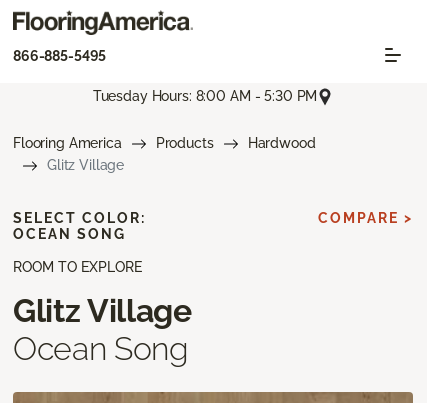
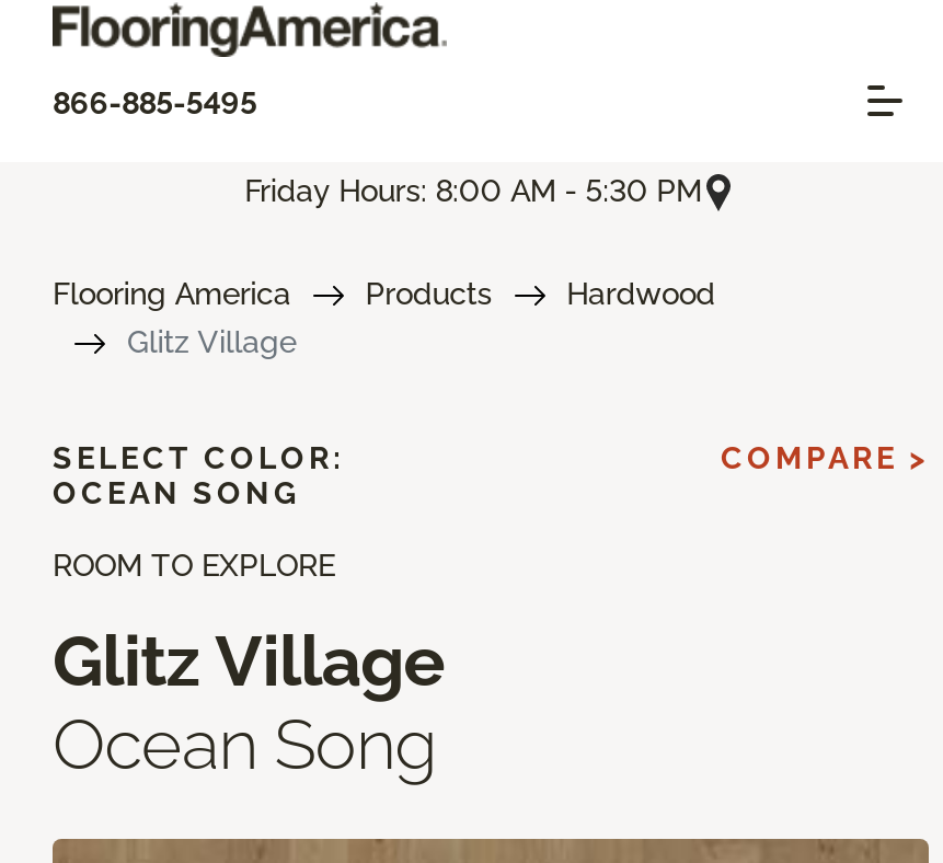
- Tuesday Hours: 8:00 AM - 5:30 PM
+ Friday Hours: 8:00 AM - 5:30 PM
